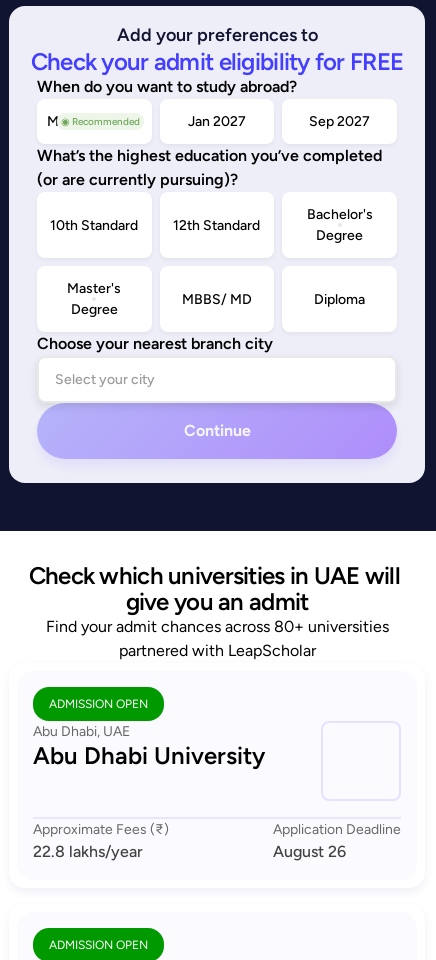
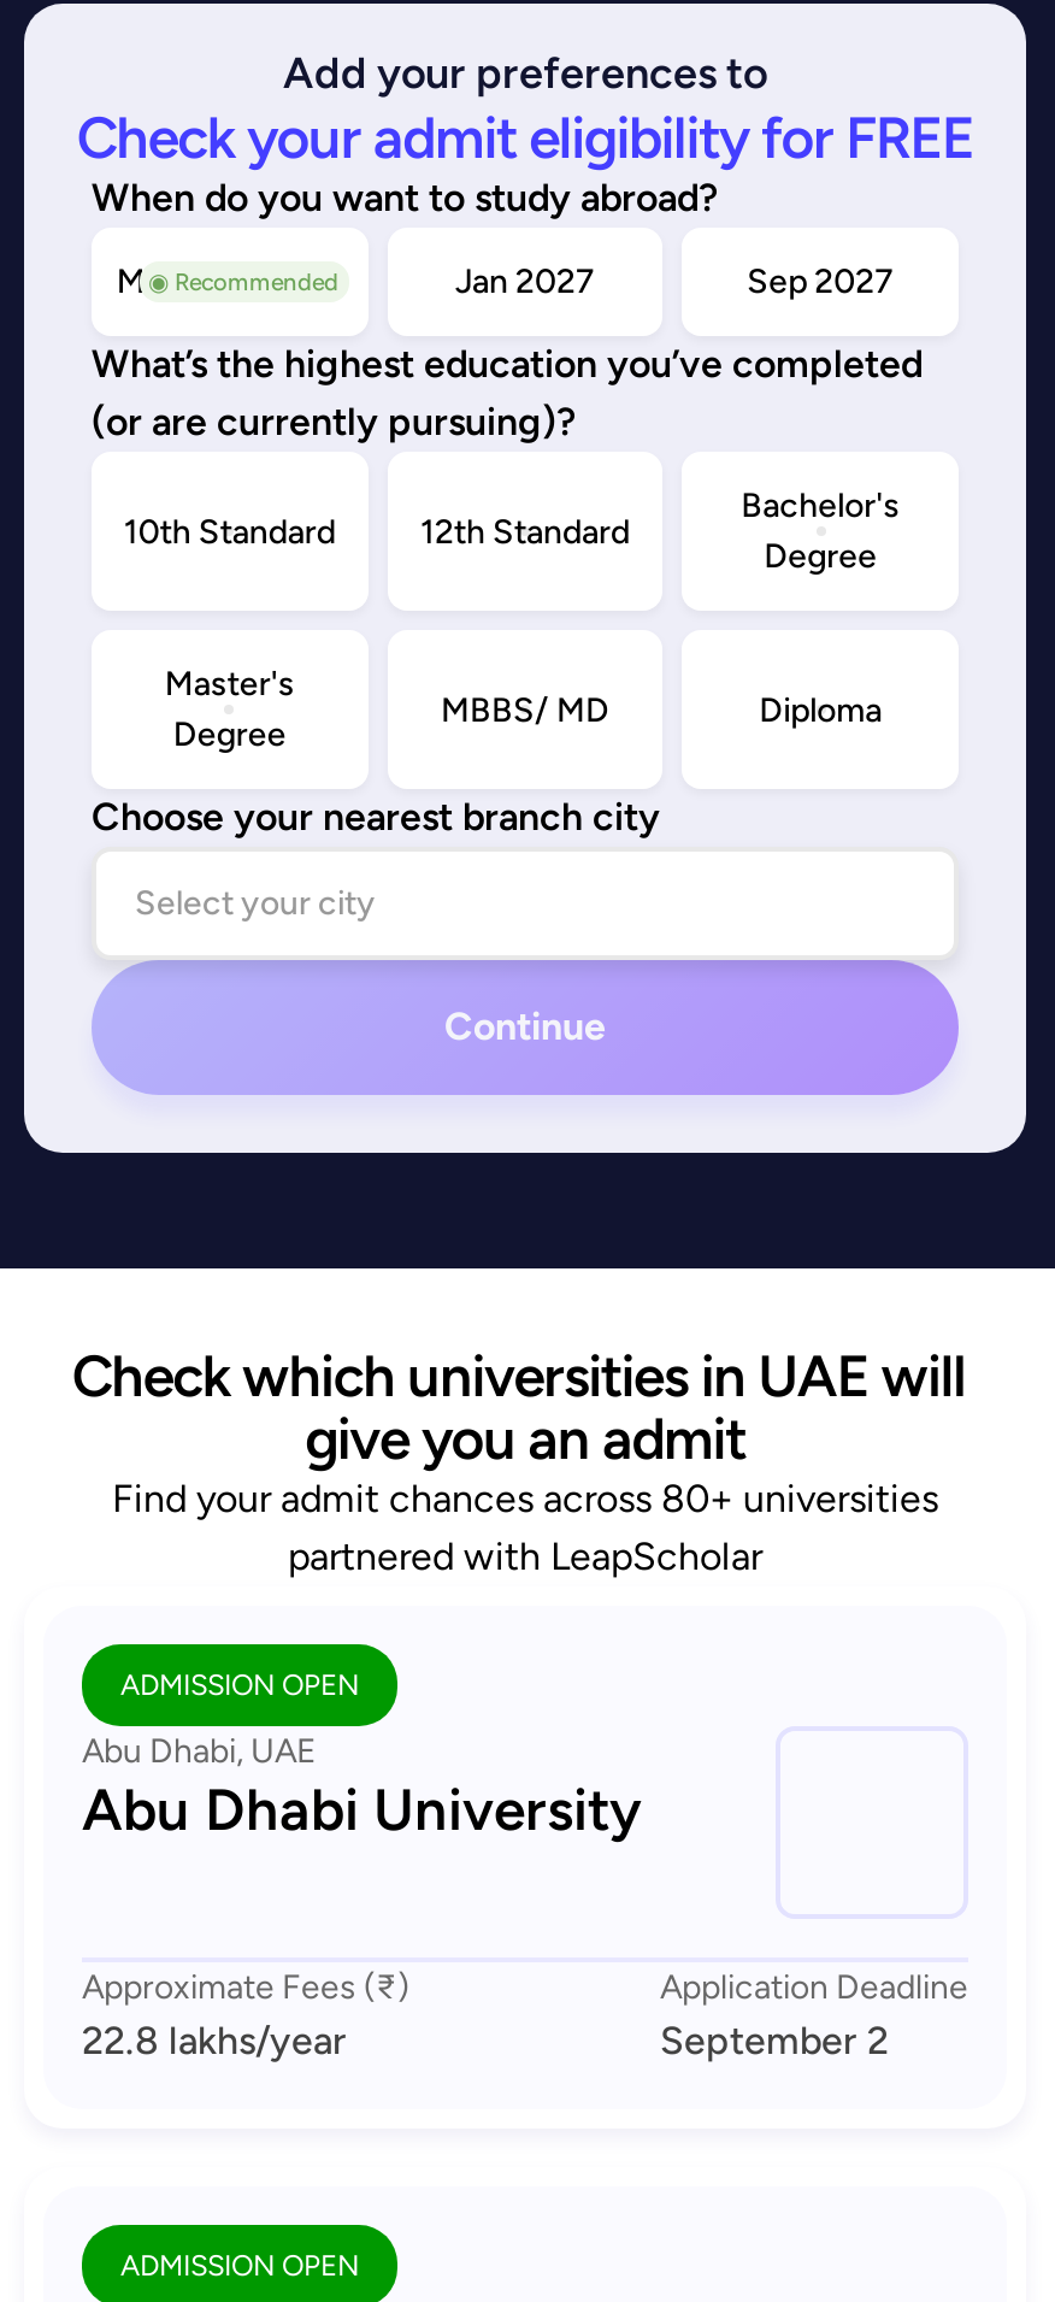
- August 26
+ September 2
